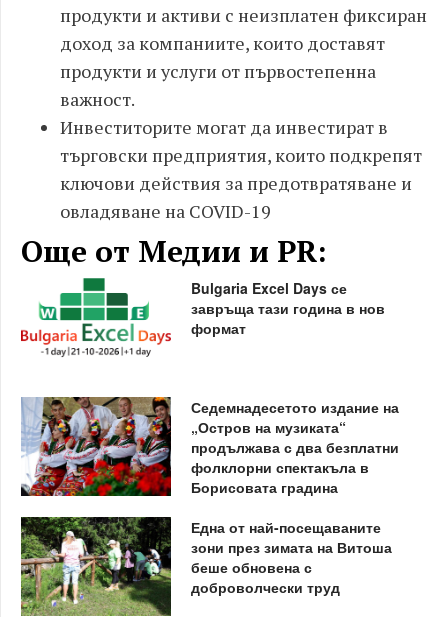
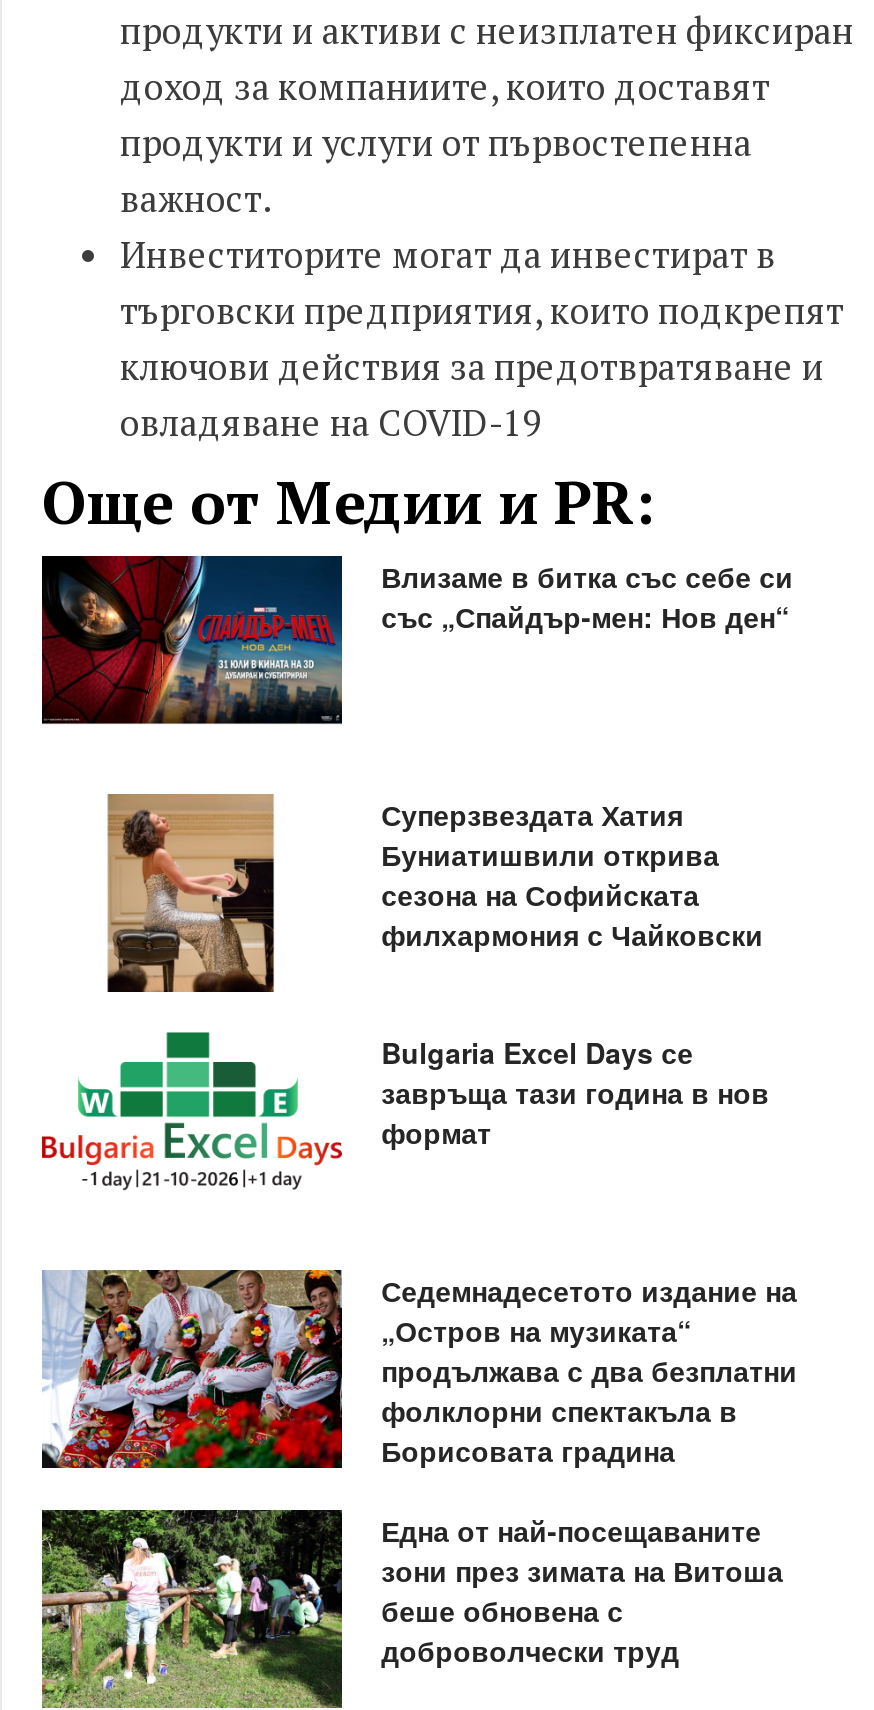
+ [image]
+ Влизаме в битка със себе си
+ със „Спайдър-мен: Нов ден“

+ [image]

+ Суперзвездата Хатия
+ Буниатишвили открива
+ сезона на Софийската
+ филхармония с Чайковски
